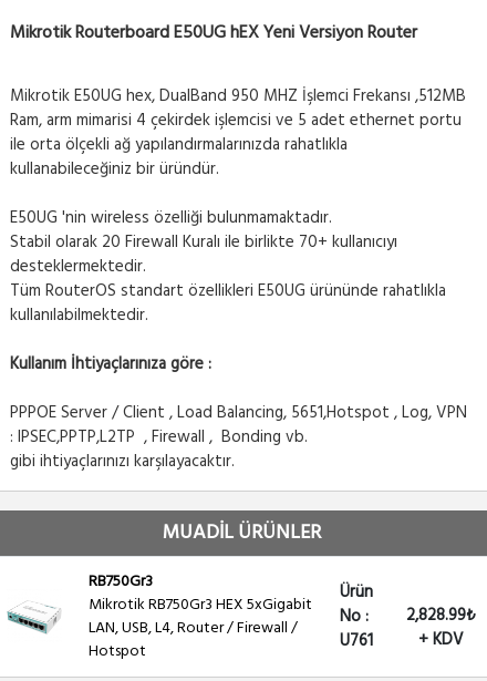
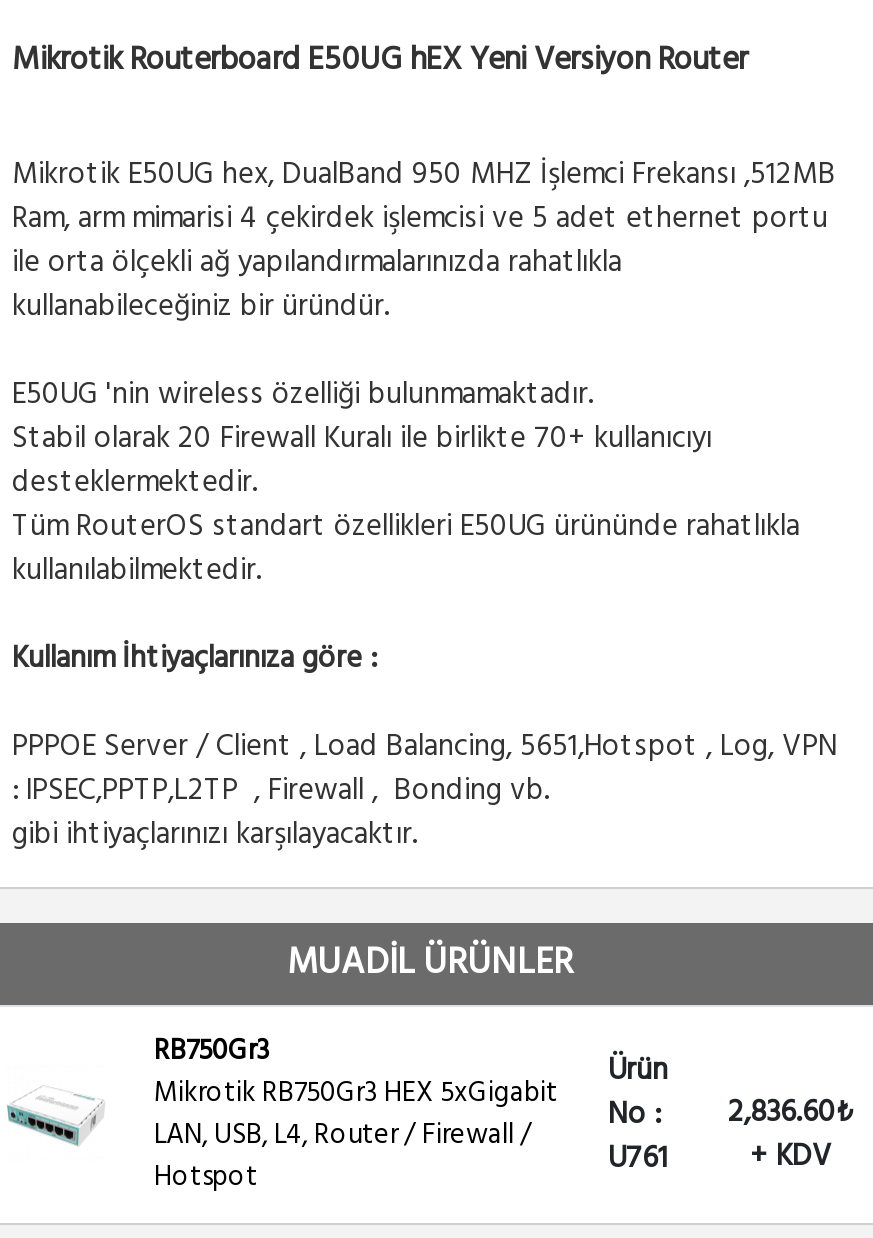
- Mikrotik RB750Gr3 HEX 5xGigabit LAN, USB, L4, Router / Firewall / No : Ürün U761 2,828.99₺ + KDV
+ Mikrotik RB750Gr3 HEX 5xGigabit LAN, USB, L4, Router / Firewall / No : Ürün U761 2,836.60₺ + KDV
